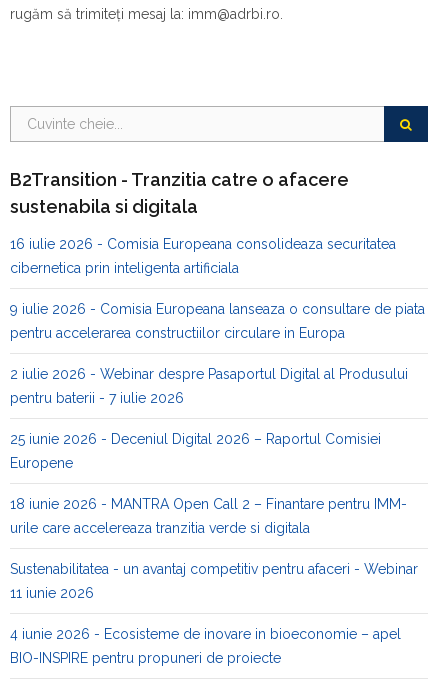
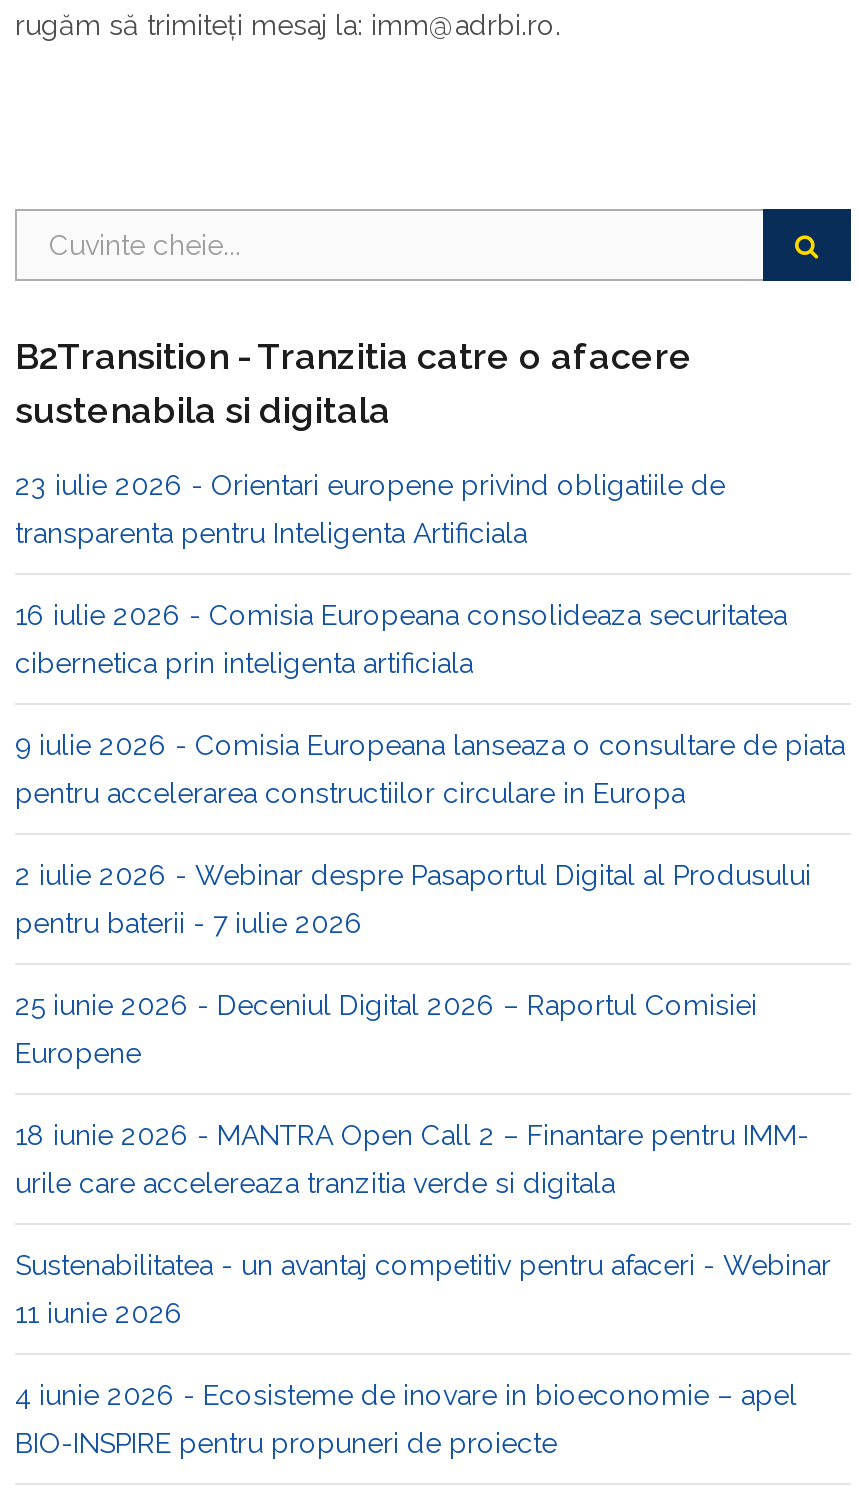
+ 23 iulie 2026 - Orientari europene privind obligatiile de
+ transparenta pentru Inteligenta Artificiala
